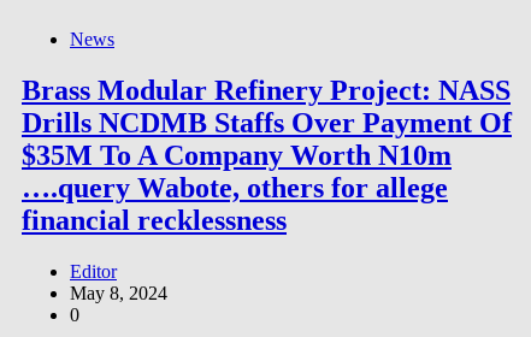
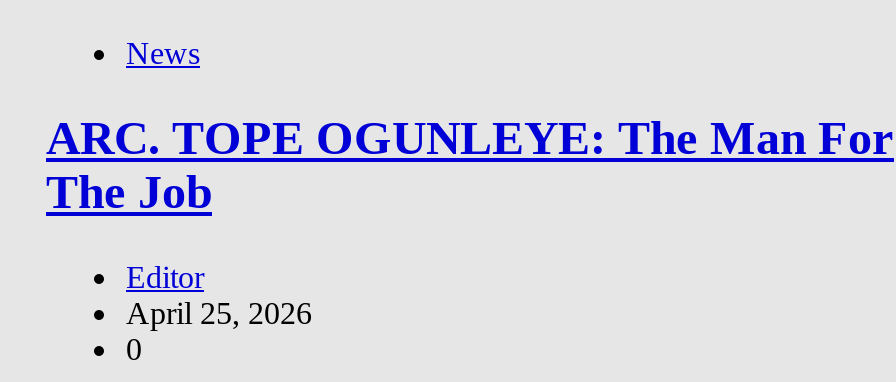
- Brass Modular Refinery Project: NASS
- Drills NCDMB Staffs Over Payment Of
- $35M To A Company Worth N10m
- ….query Wabote, others for allege
- financial recklessness
+ ARC. TOPE OGUNLEYE: The Man For
+ The Job

- May 8, 2024
+ April 25, 2026
